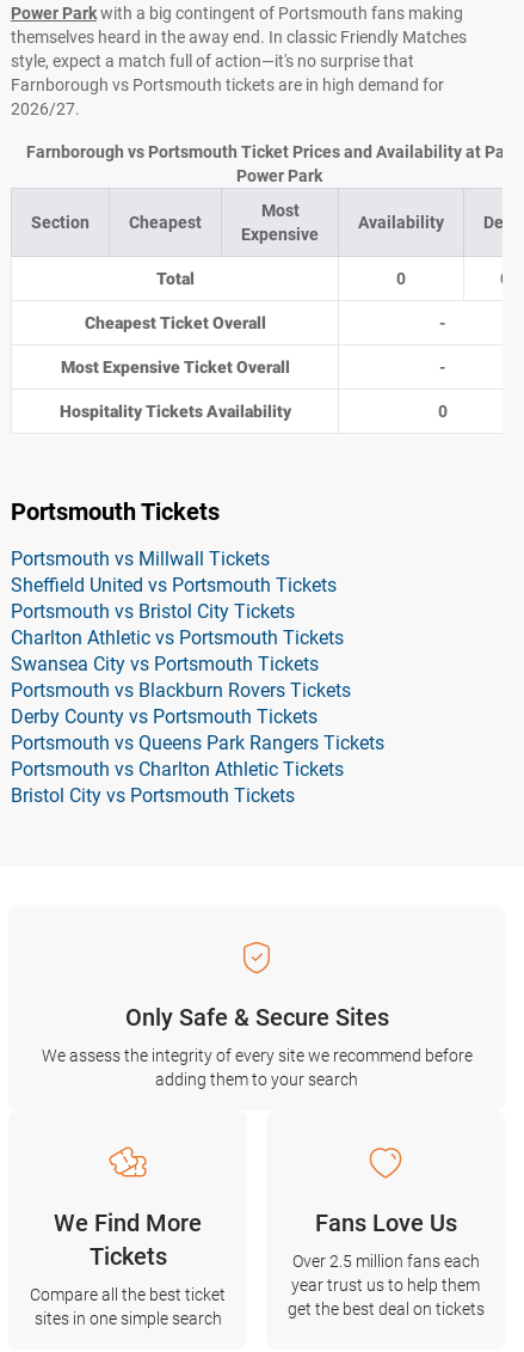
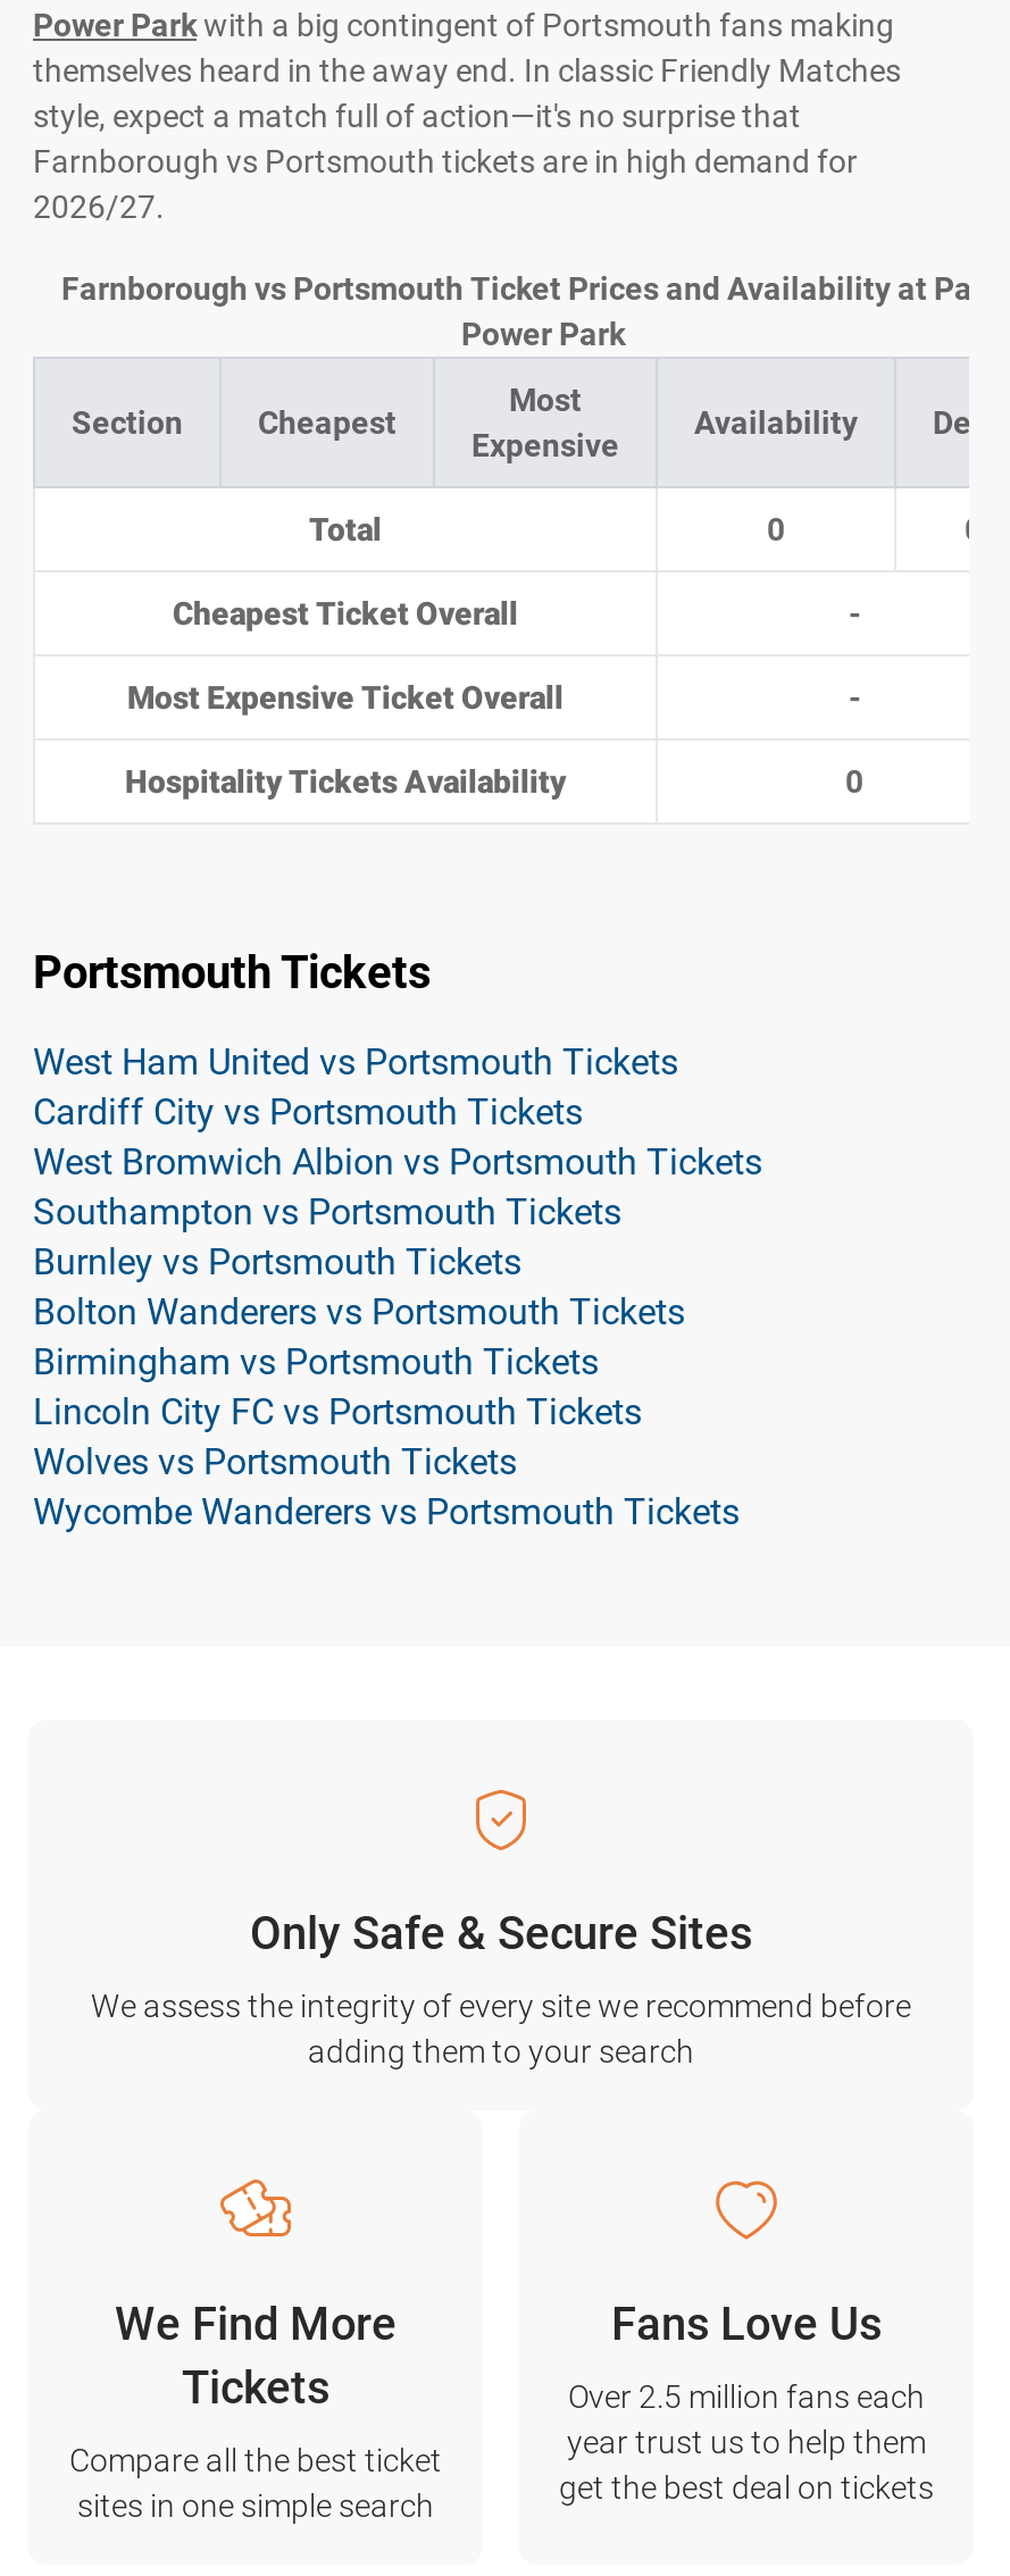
- Portsmouth vs Millwall Tickets
- Sheffield United vs Portsmouth Tickets
- Portsmouth vs Bristol City Tickets
- Charlton Athletic vs Portsmouth Tickets
- Swansea City vs Portsmouth Tickets
- Portsmouth vs Blackburn Rovers Tickets
- Derby County vs Portsmouth Tickets
- Portsmouth vs Queens Park Rangers Tickets
- Portsmouth vs Charlton Athletic Tickets
- Bristol City vs Portsmouth Tickets
+ West Ham United vs Portsmouth Tickets
+ Cardiff City vs Portsmouth Tickets
+ West Bromwich Albion vs Portsmouth Tickets
+ Southampton vs Portsmouth Tickets
+ Burnley vs Portsmouth Tickets
+ Bolton Wanderers vs Portsmouth Tickets
+ Birmingham vs Portsmouth Tickets
+ Lincoln City FC vs Portsmouth Tickets
+ Wolves vs Portsmouth Tickets
+ Wycombe Wanderers vs Portsmouth Tickets
